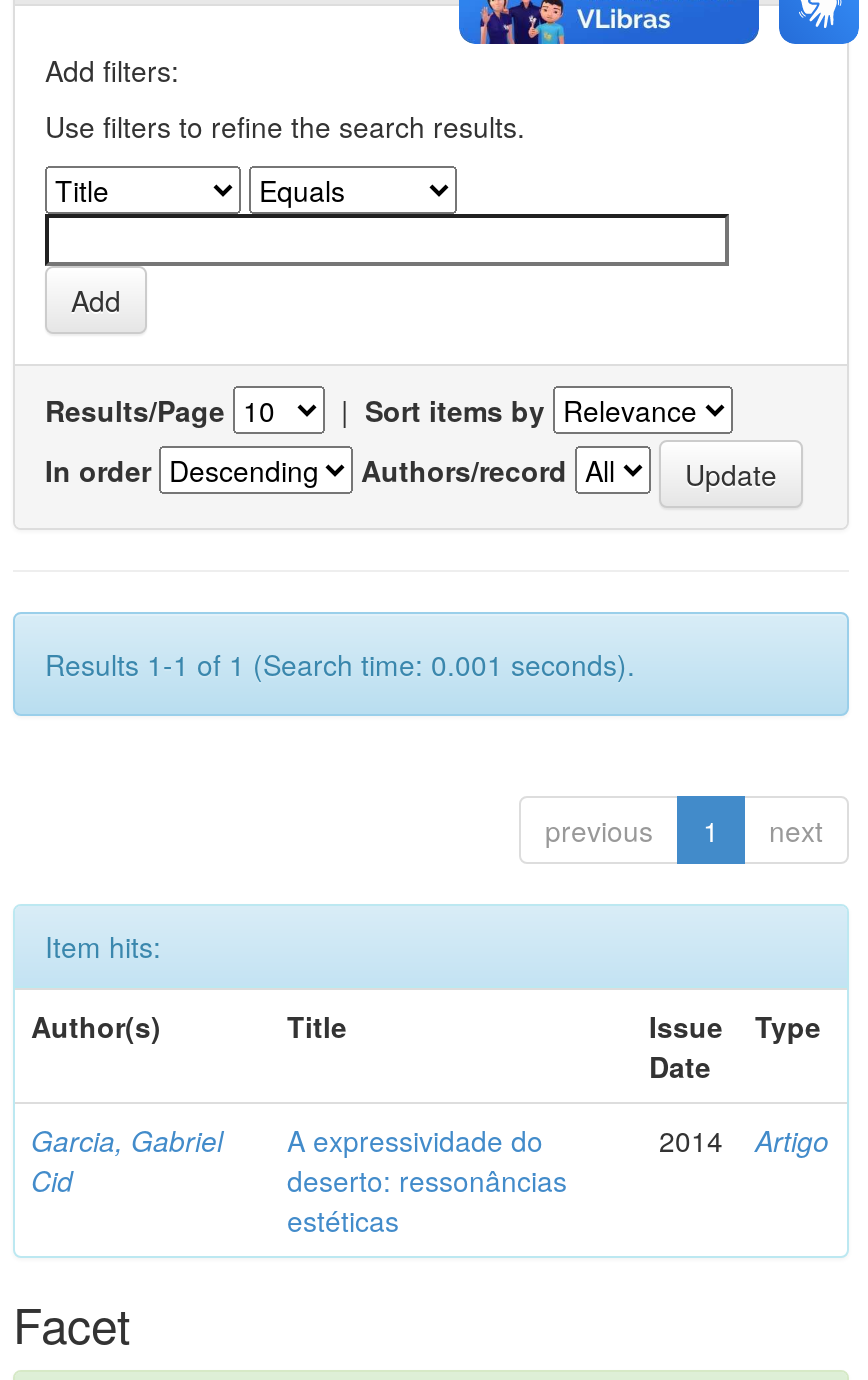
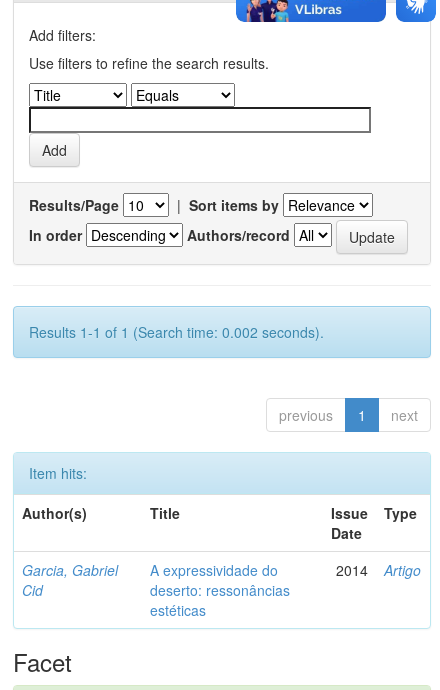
- Results 1-1 of 1 (Search time: 0.001 seconds).
+ Results 1-1 of 1 (Search time: 0.002 seconds).
